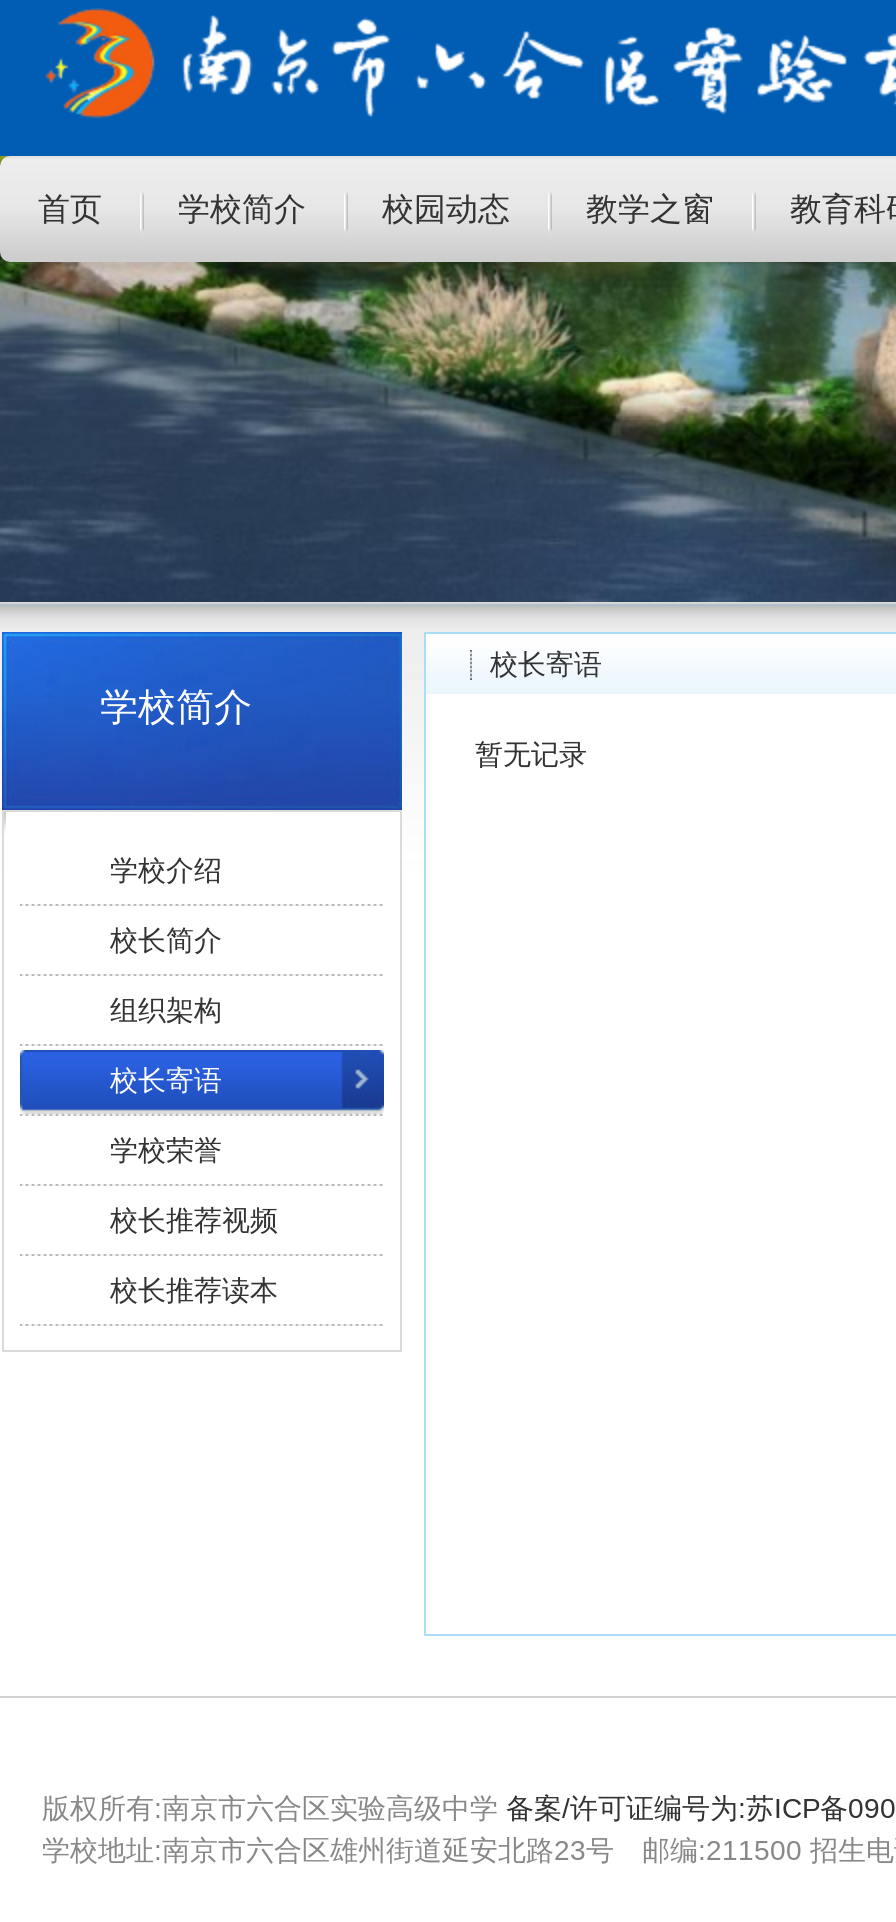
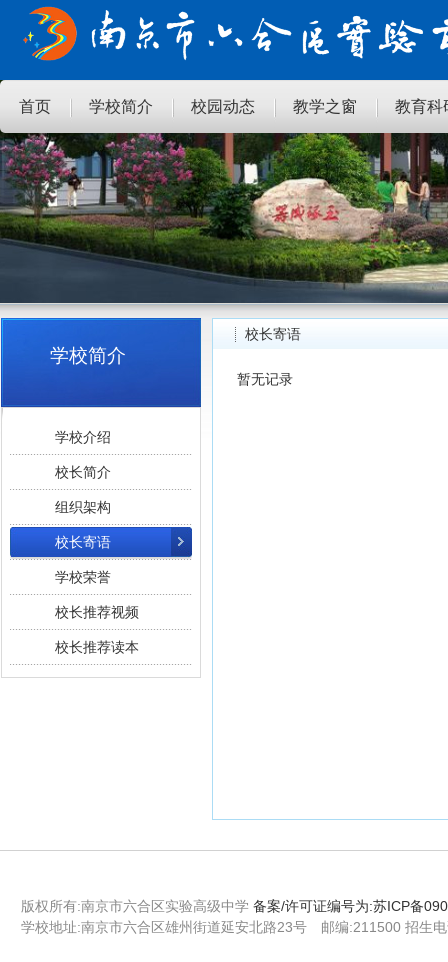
- [image]
+ [image]
